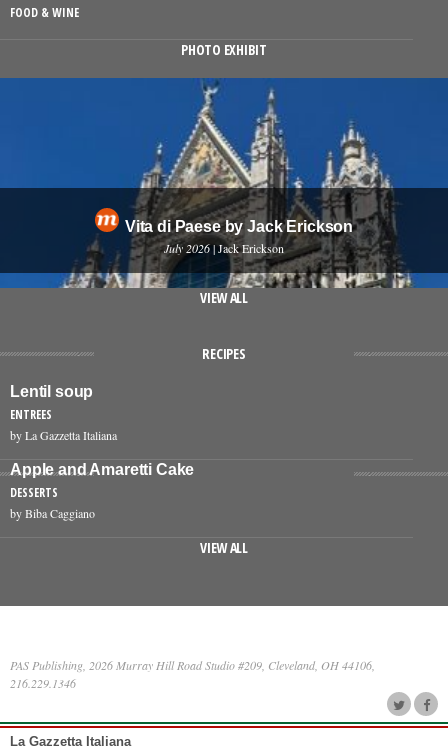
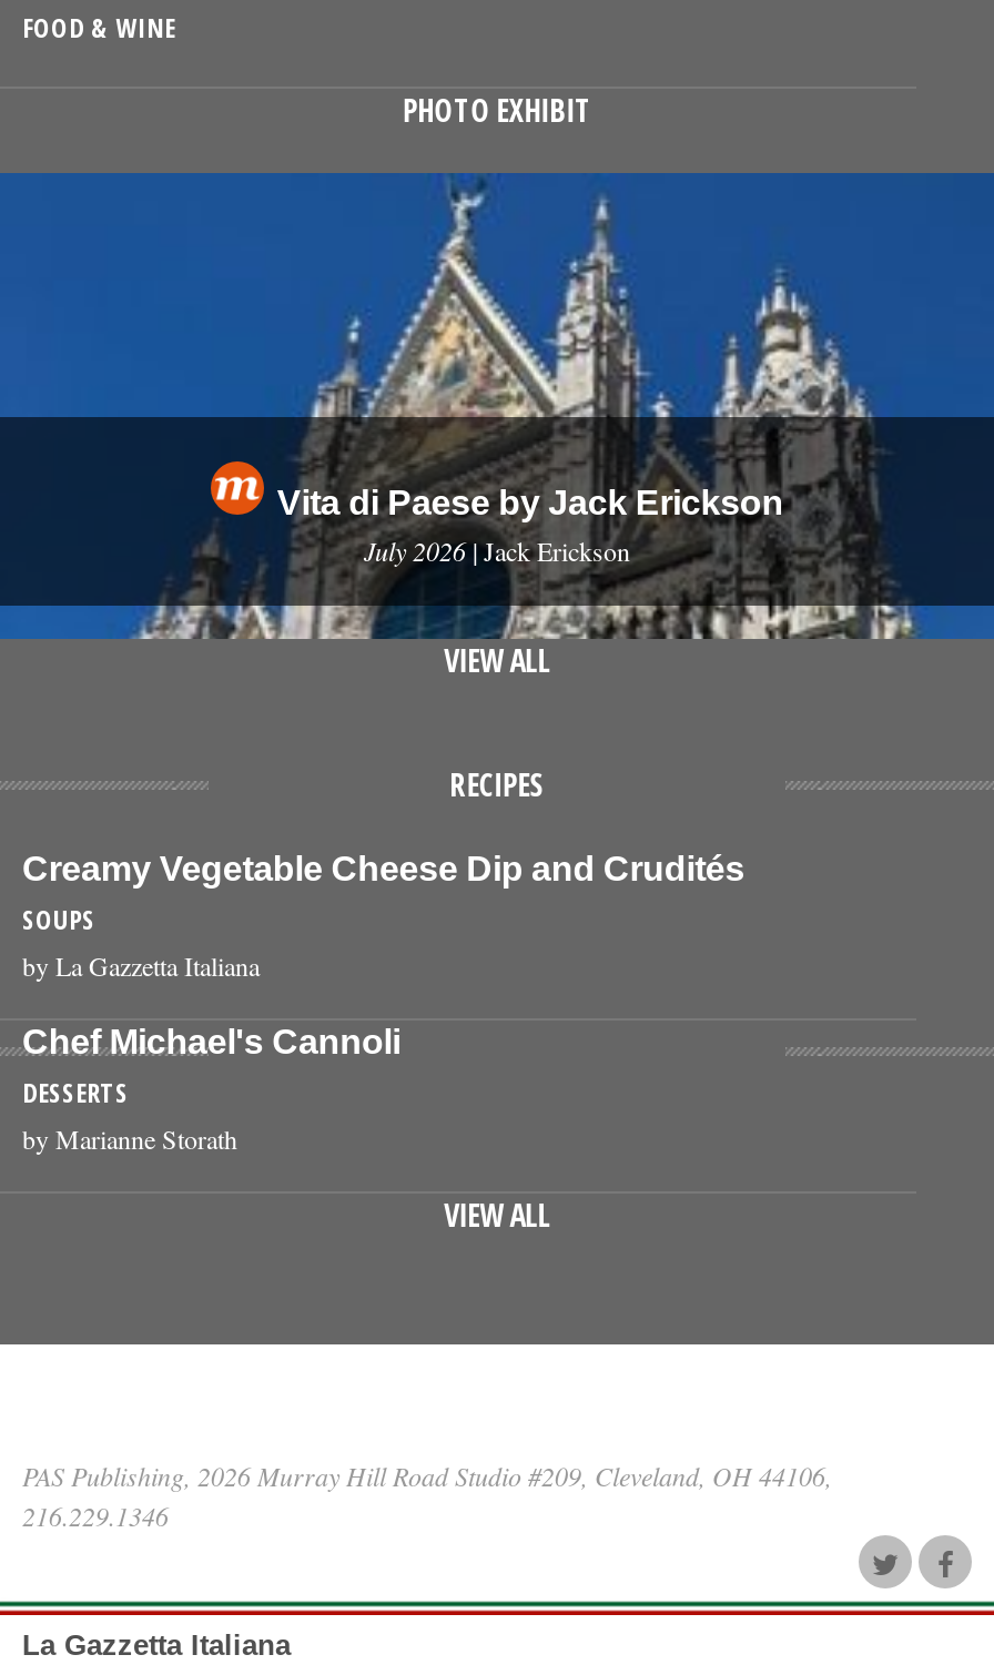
- Lentil soup
- ENTREES
+ Creamy Vegetable Cheese Dip and Crudités
+ SOUPS

- Apple and Amaretti Cake
+ Chef Michael's Cannoli

- by Biba Caggiano
+ by Marianne Storath
